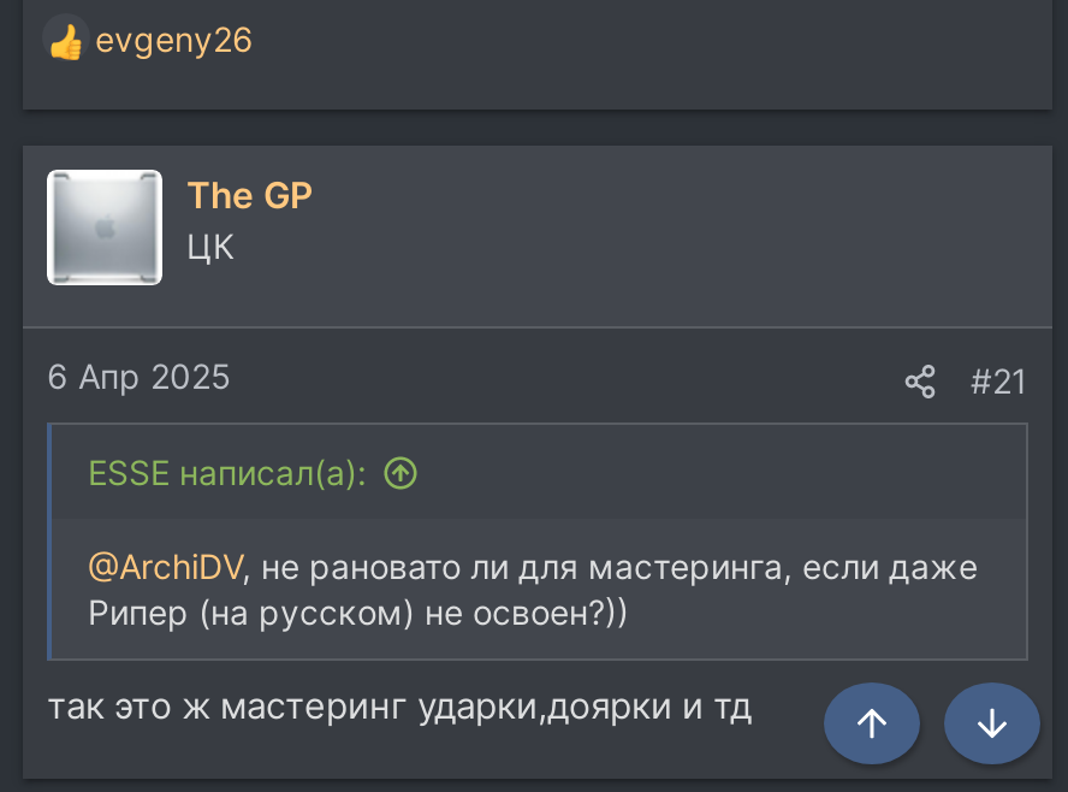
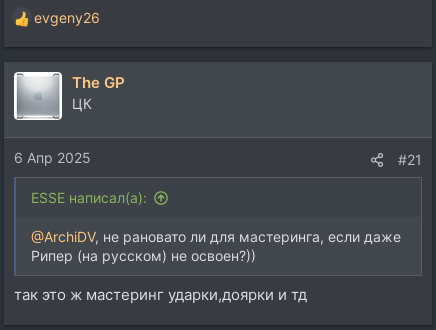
- [image]

- [image]
